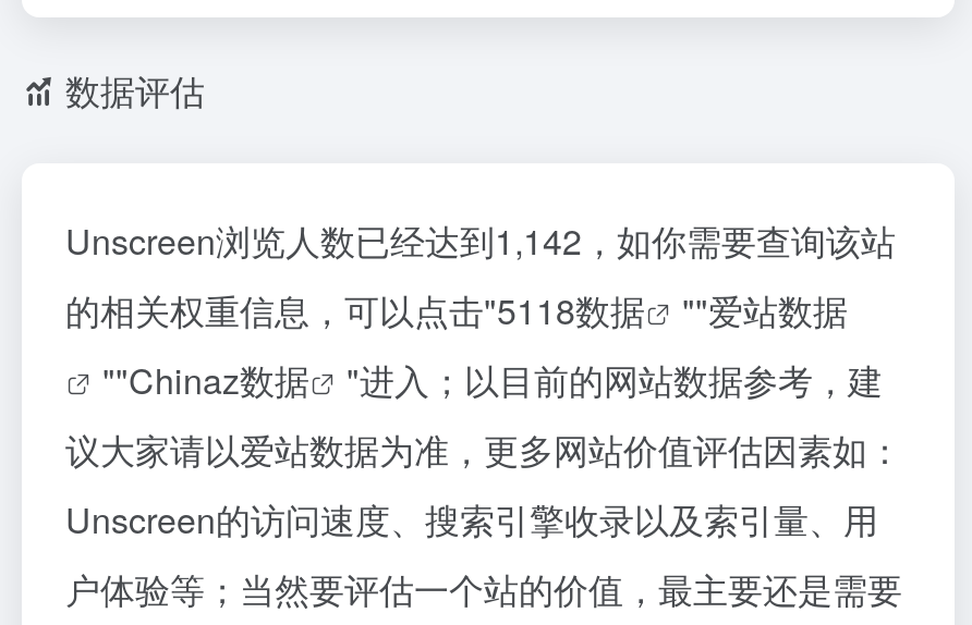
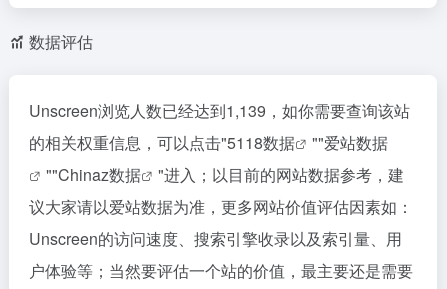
- Unscreen浏览人数已经达到1,142，如你需要查询该站
+ Unscreen浏览人数已经达到1,139，如你需要查询该站
